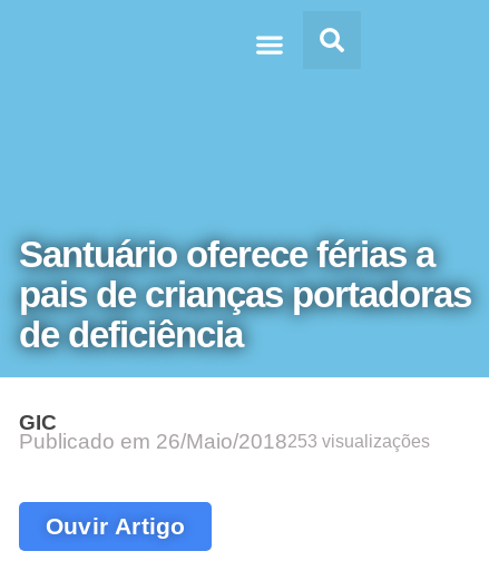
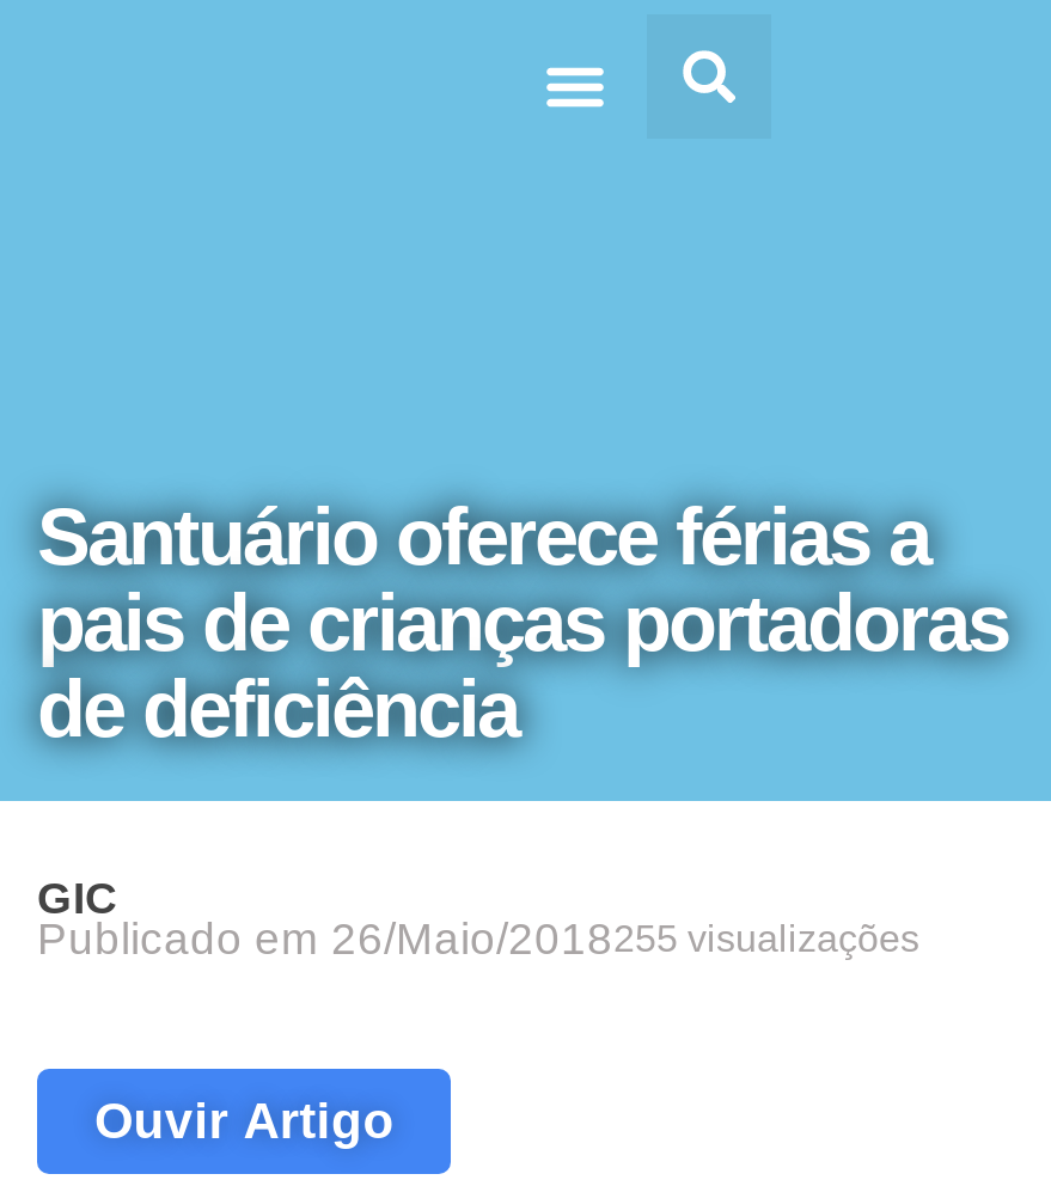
- Publicado em 26/Maio/2018253 visualizações
+ Publicado em 26/Maio/2018255 visualizações
